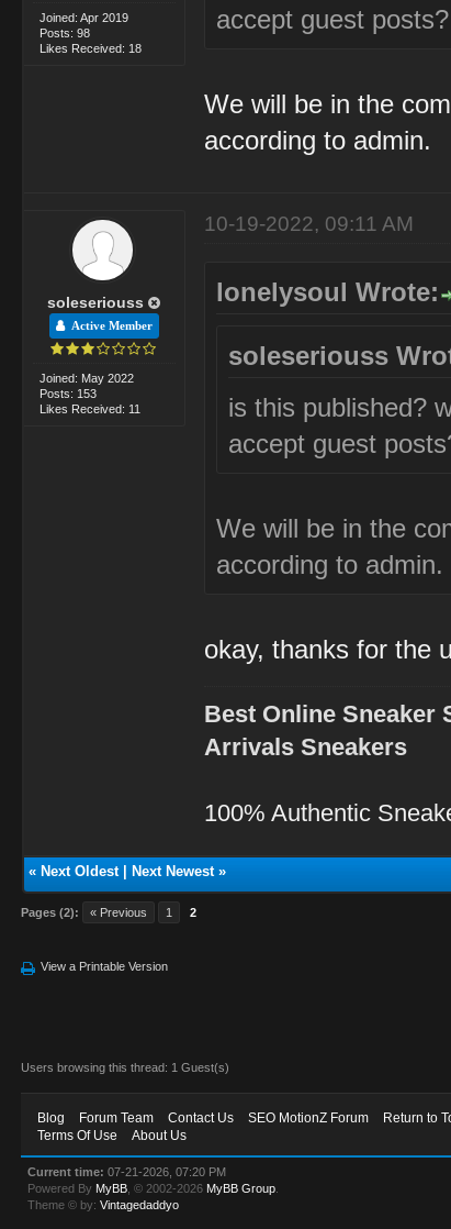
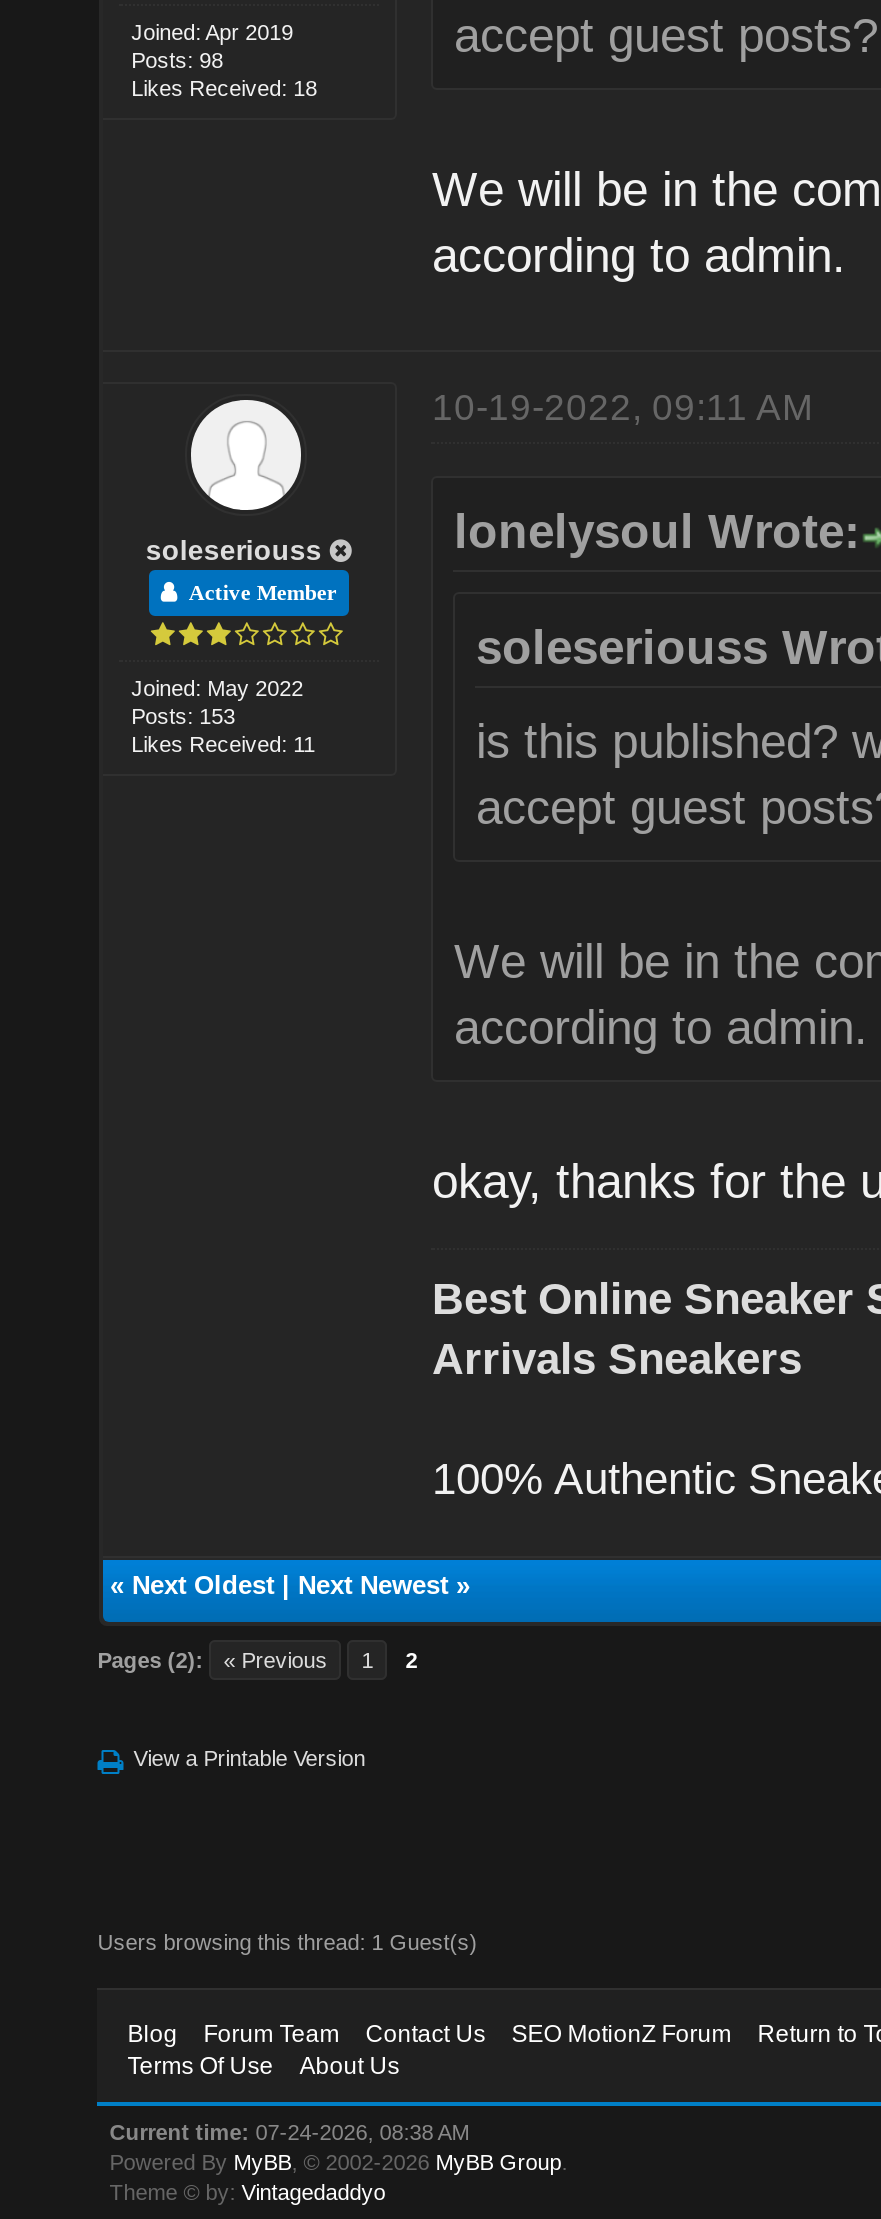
- Current time: 07-21-2026, 07:20 PM
+ Current time: 07-24-2026, 08:38 AM
